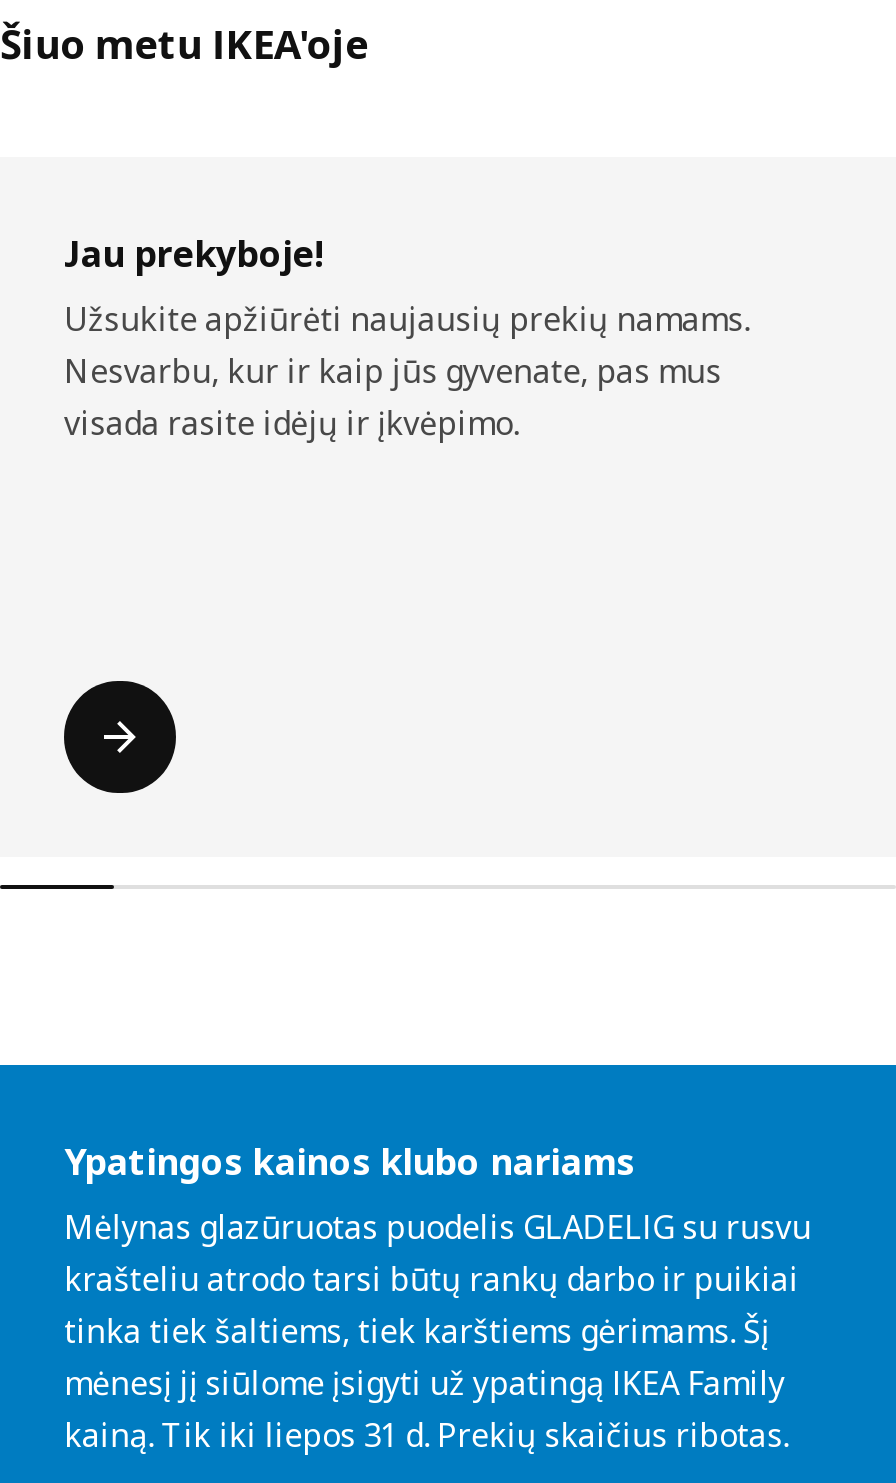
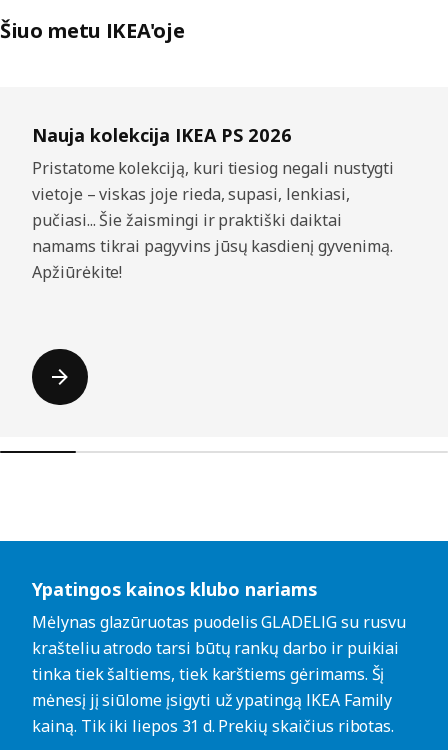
- Jau prekyboje!
- Užsukite apžiūrėti naujausių prekių namams.
- Nesvarbu, kur ir kaip jūs gyvenate, pas mus
- visada rasite idėjų ir įkvėpimo.
+ Nauja kolekcija IKEA PS 2026
+ Pristatome kolekciją, kuri tiesiog negali nustygti
+ vietoje – viskas joje rieda, supasi, lenkiasi,
+ pučiasi... Šie žaismingi ir praktiški daiktai
+ namams tikrai pagyvins jūsų kasdienį gyvenimą.
+ Apžiūrėkite!
